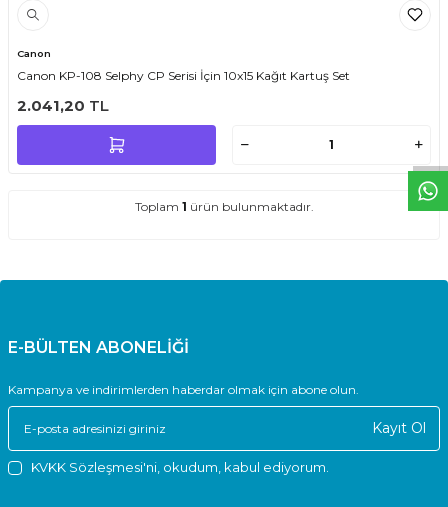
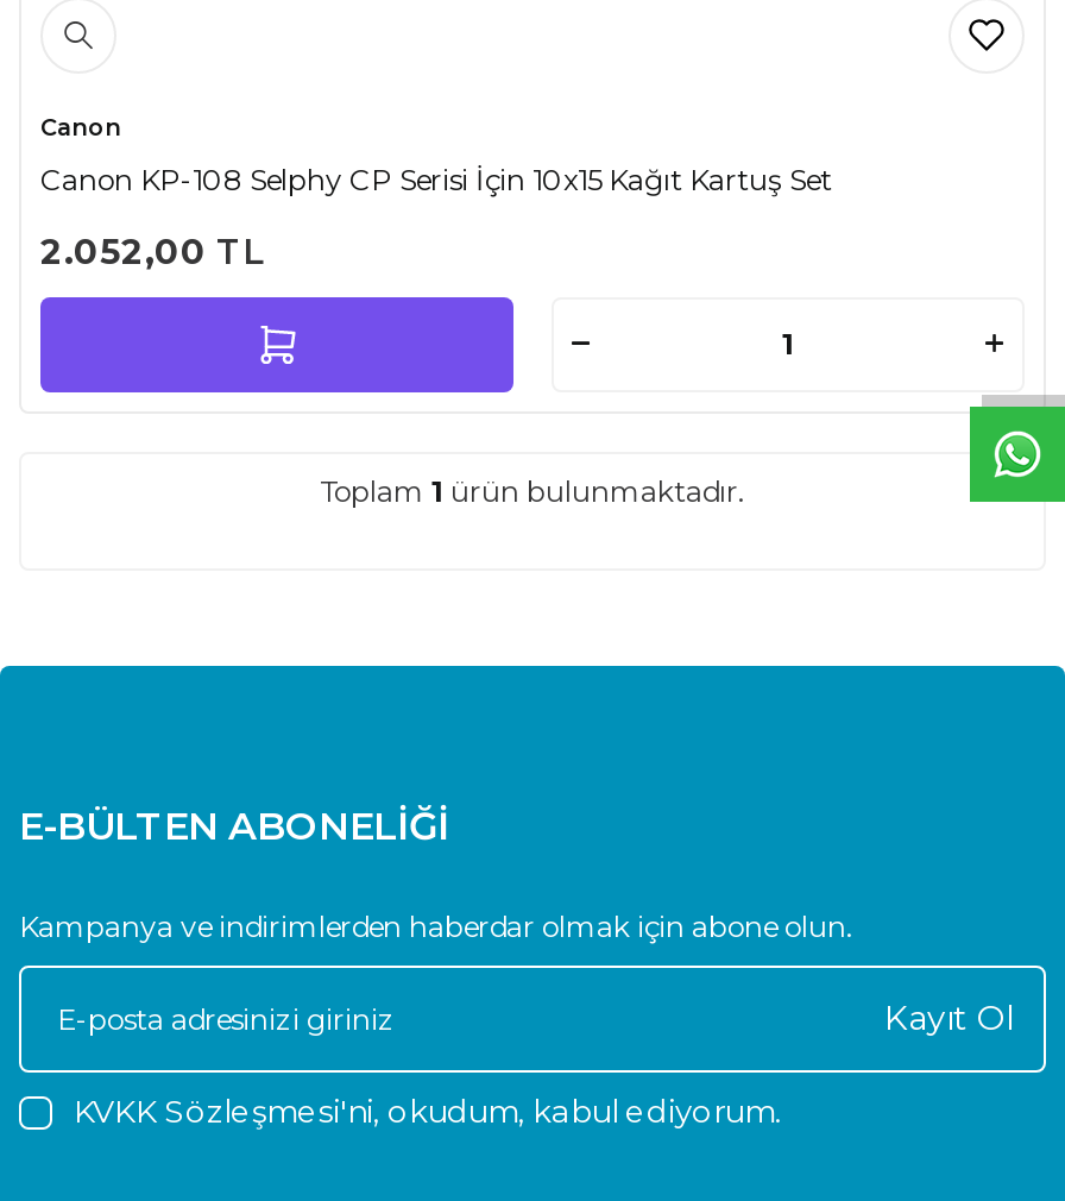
- 2.041,20 TL
+ 2.052,00 TL
